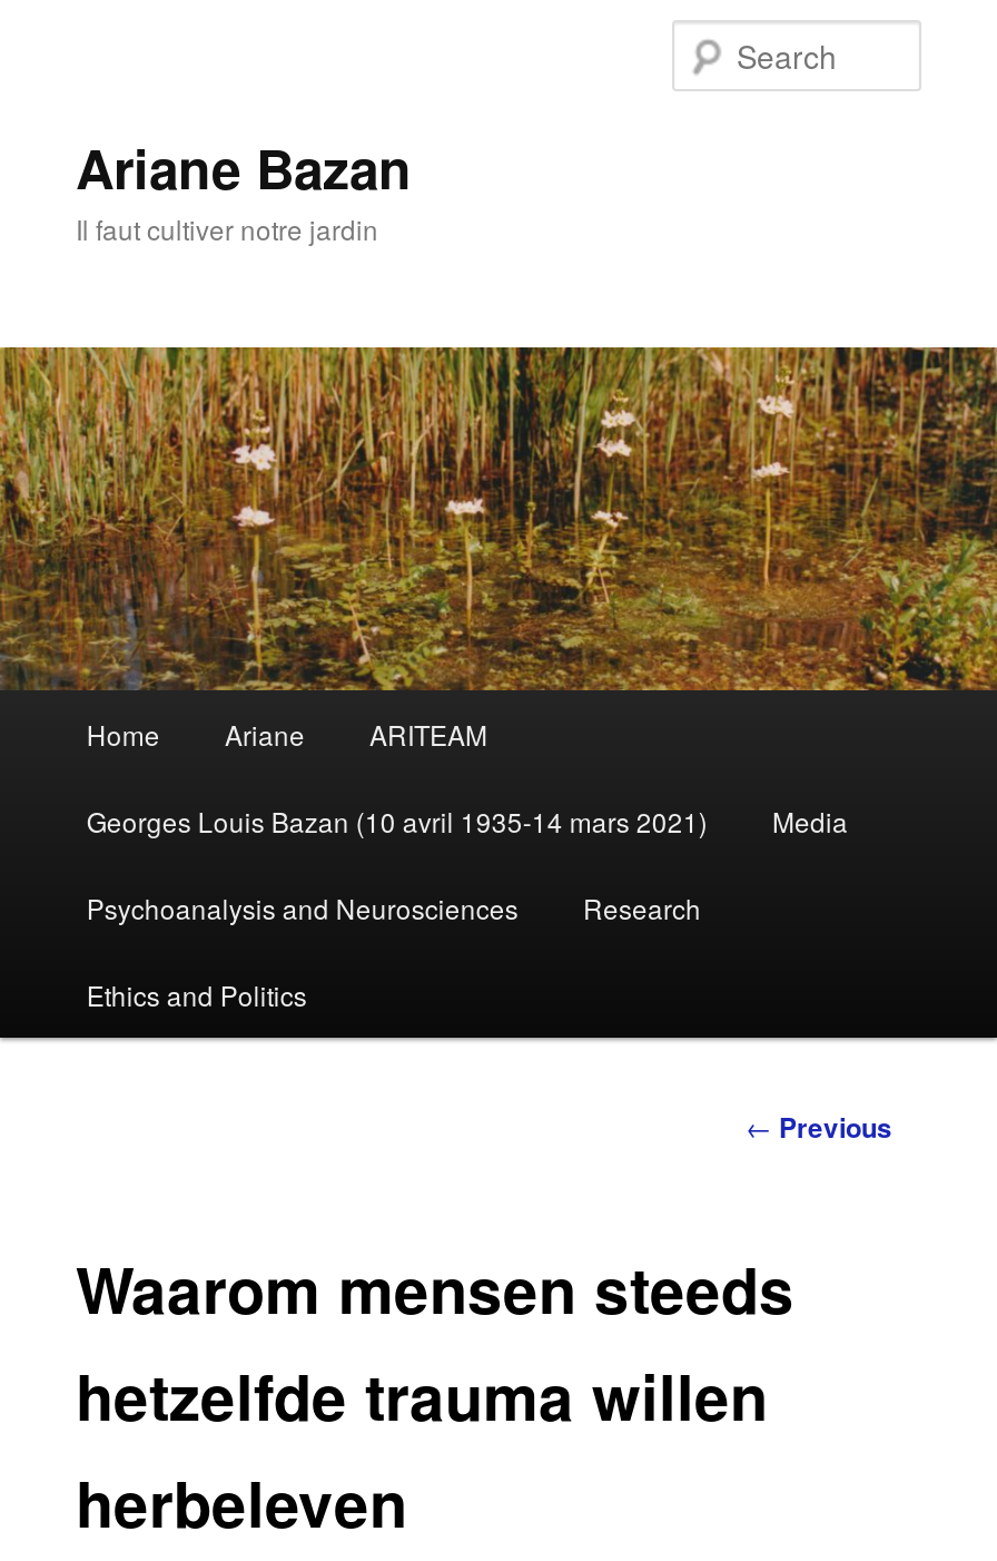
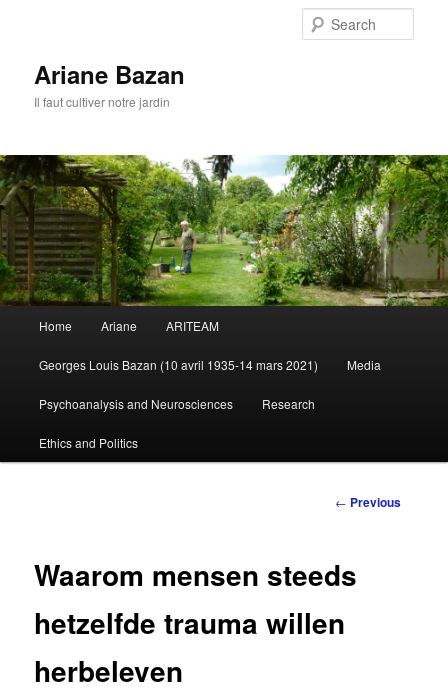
- [image]
+ [image]
